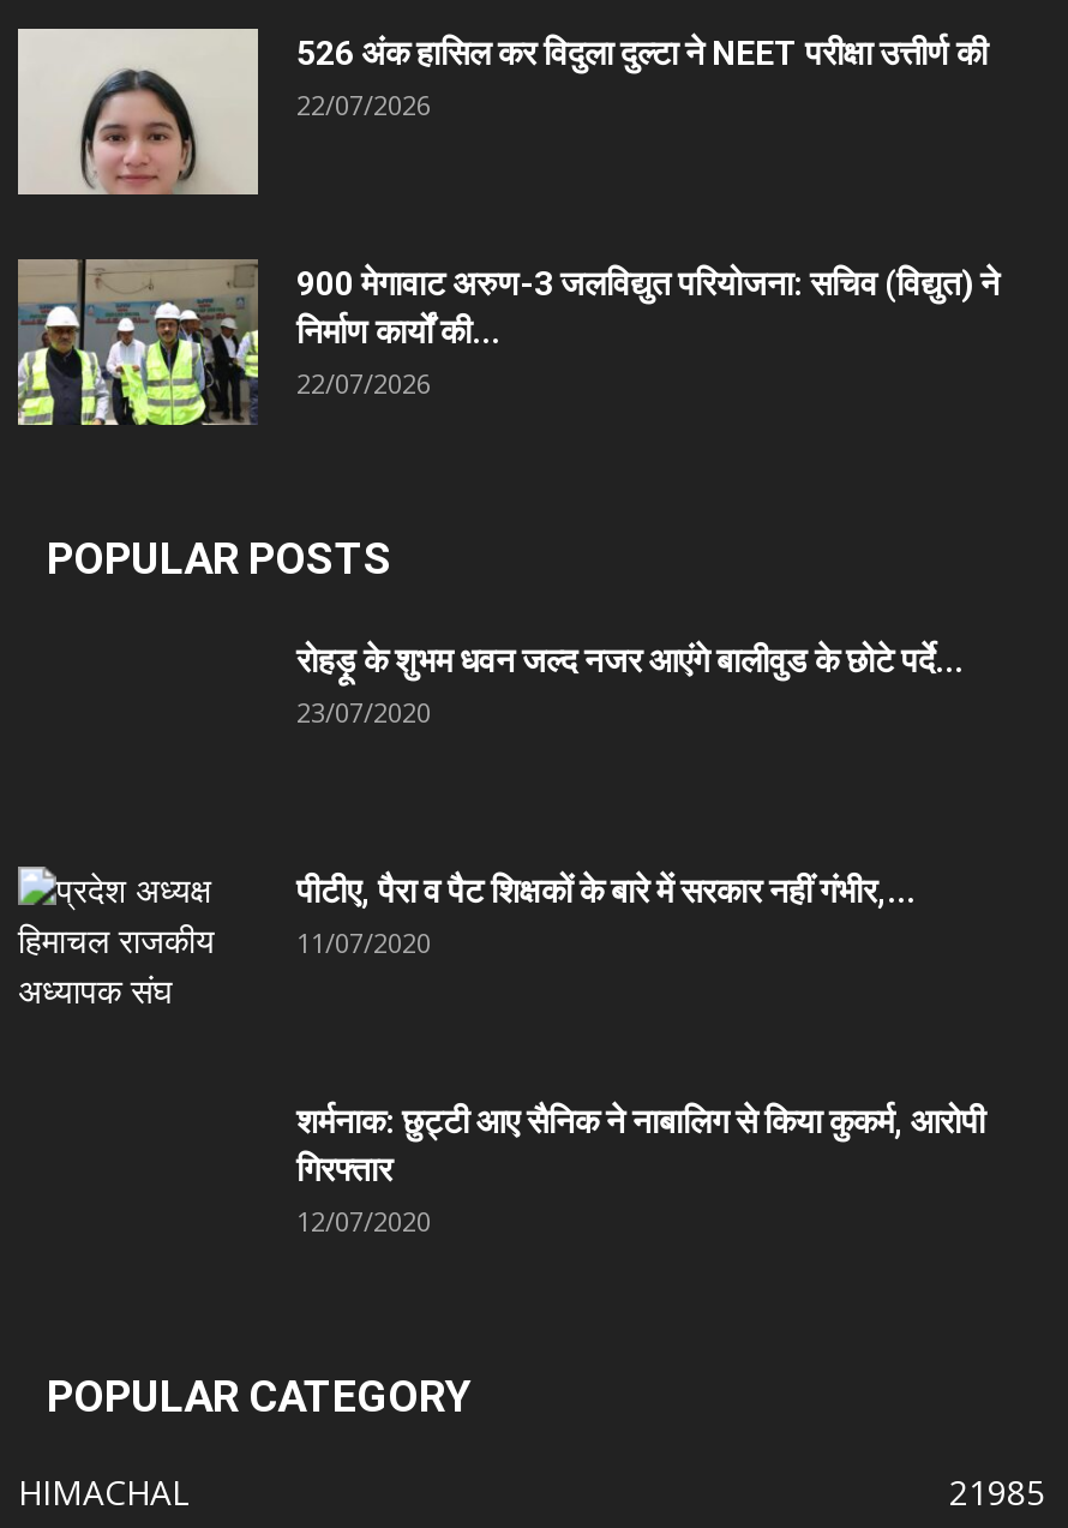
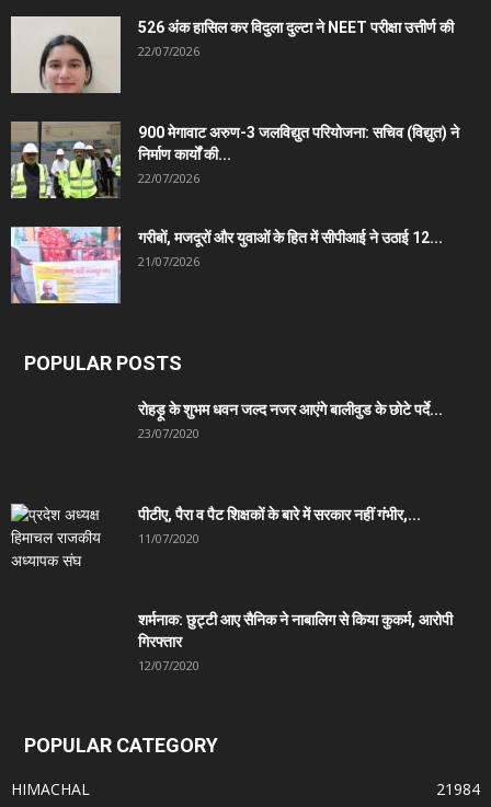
+ [image]
+ गरीबों, मजदूरों और युवाओं के हित में सीपीआई ने उठाई 12...
+ 21/07/2026

- 21985
+ 21984
